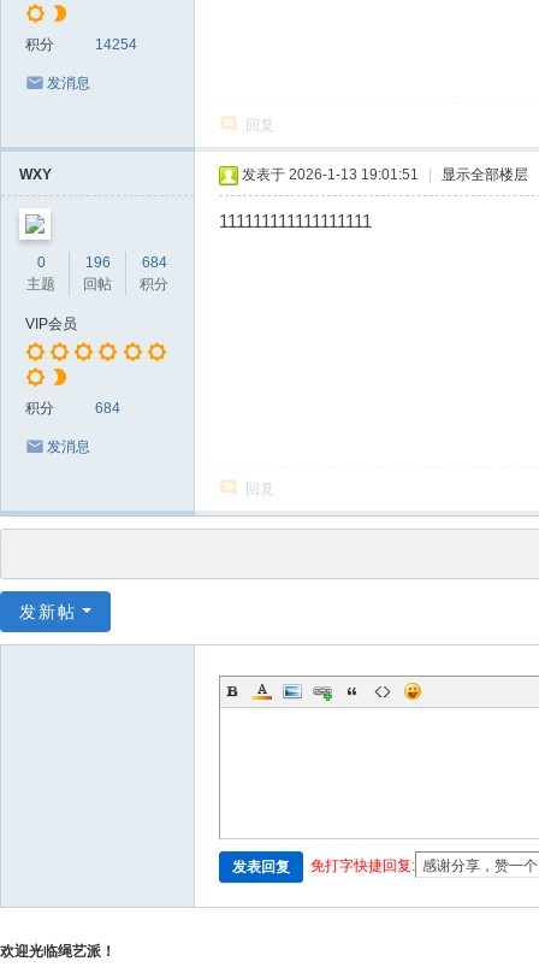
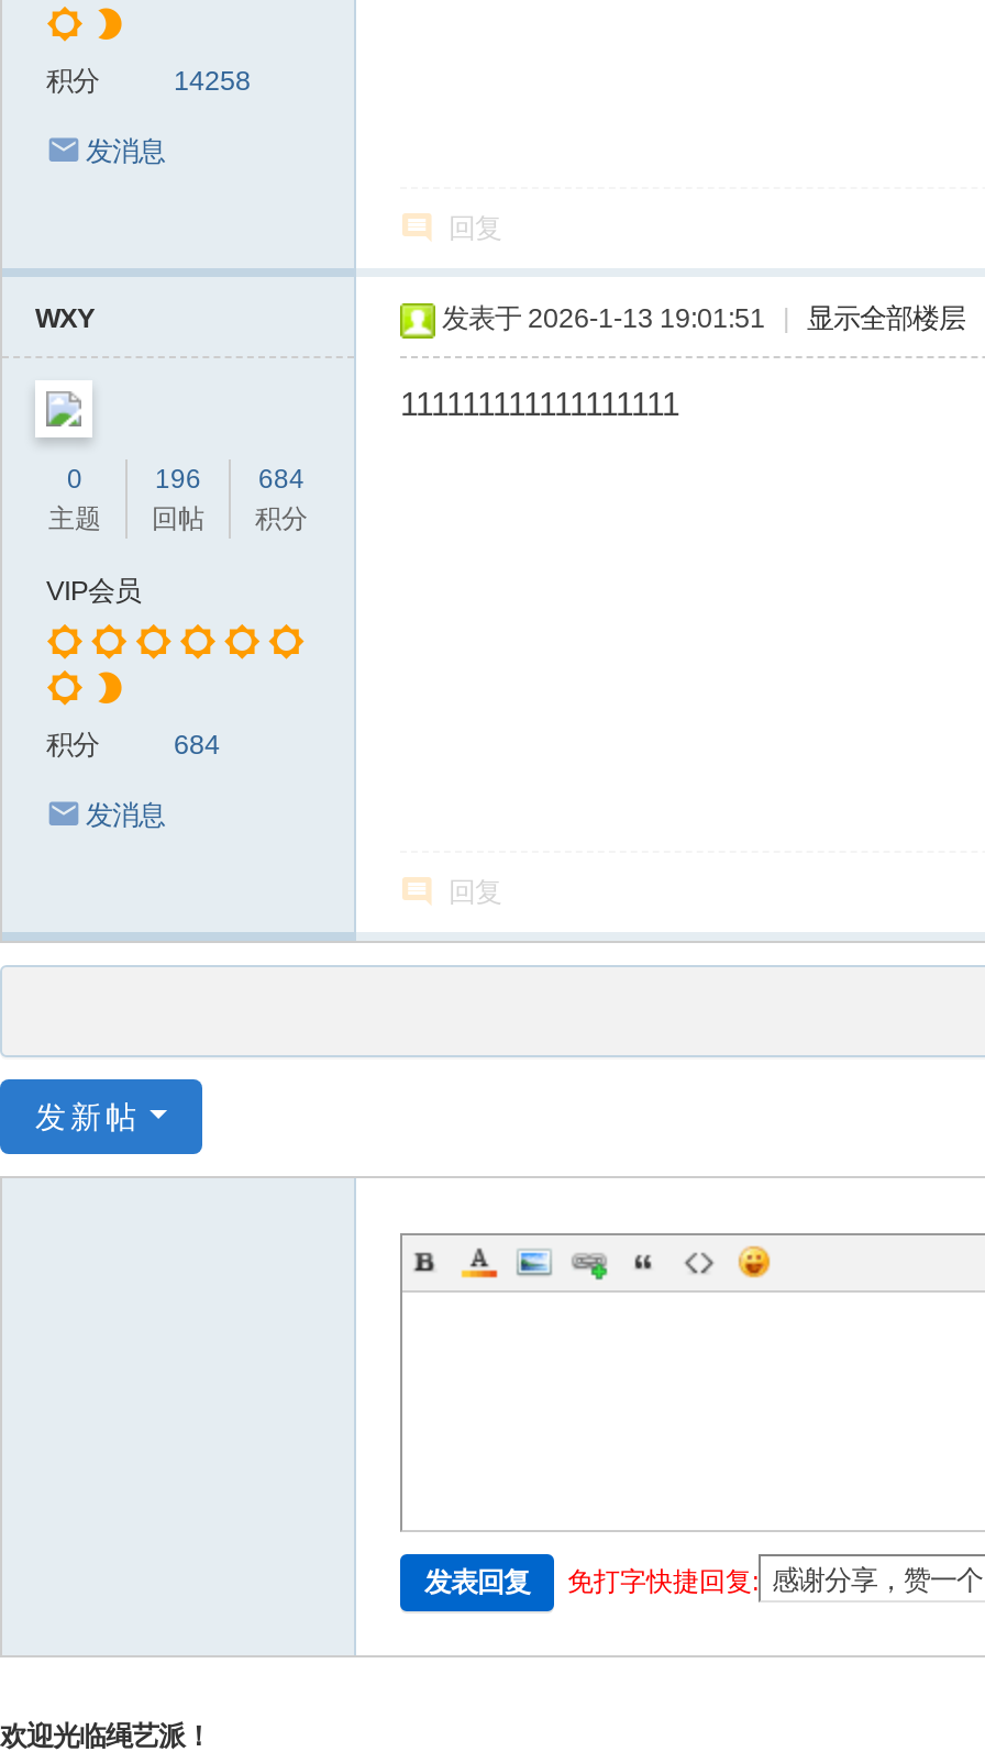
- 14254
+ 14258
